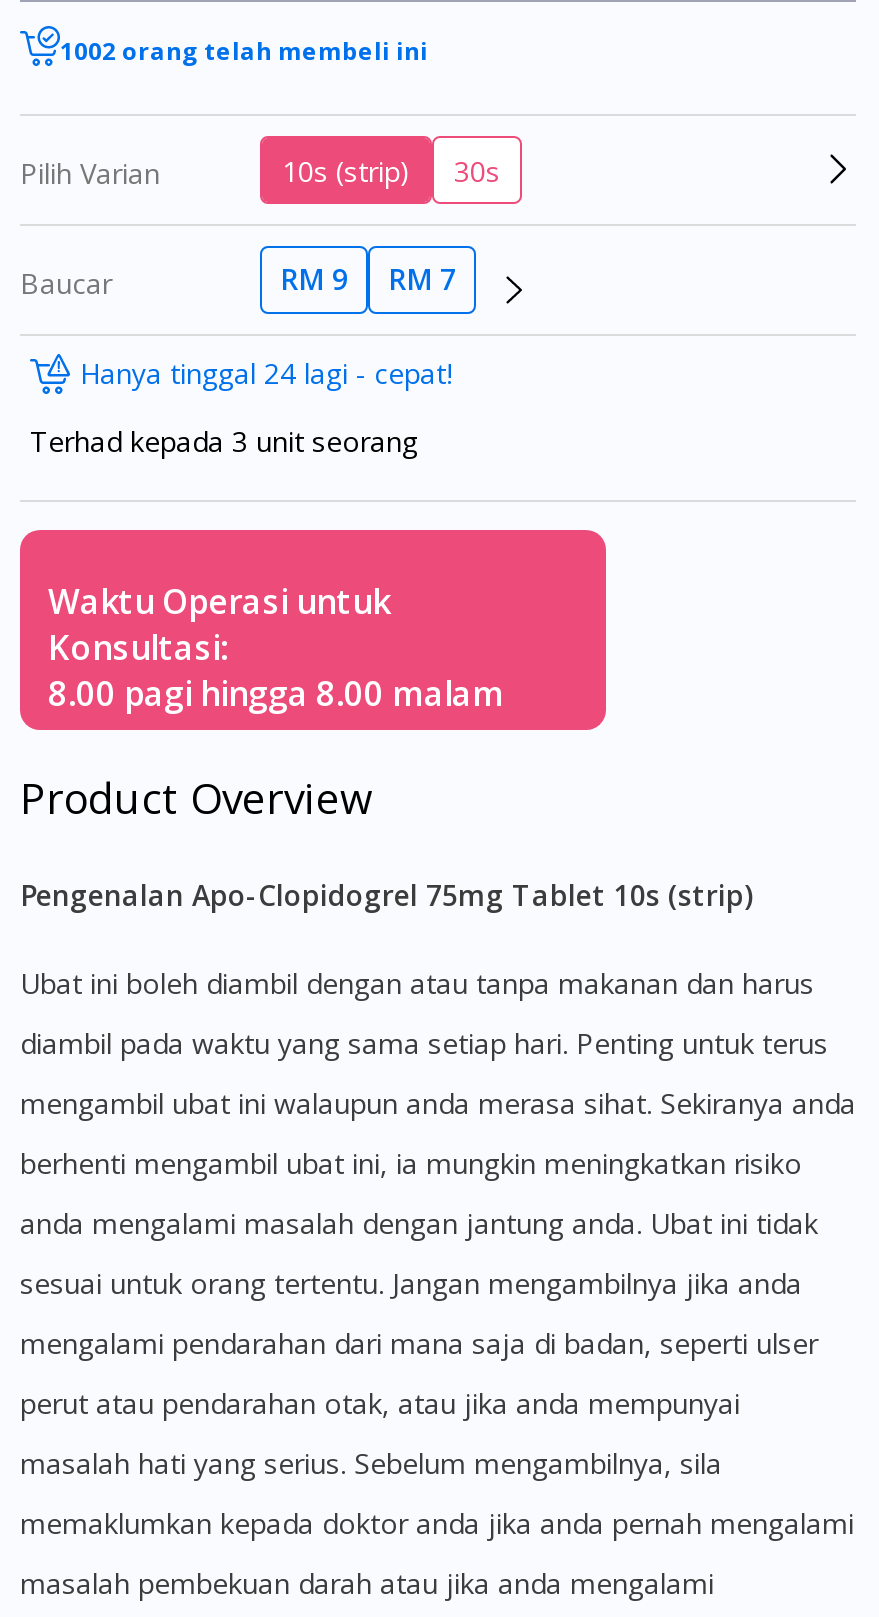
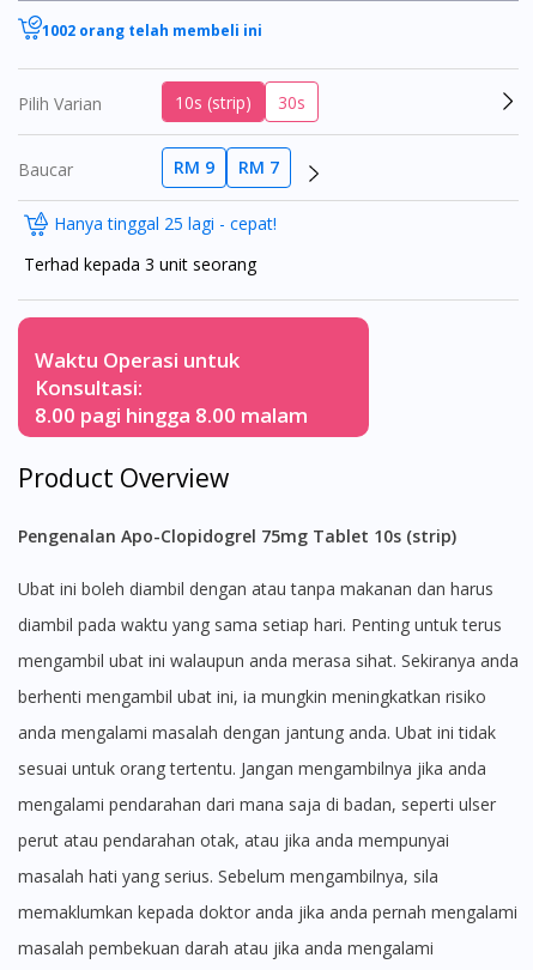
- Hanya tinggal 24 lagi - cepat!
+ Hanya tinggal 25 lagi - cepat!
